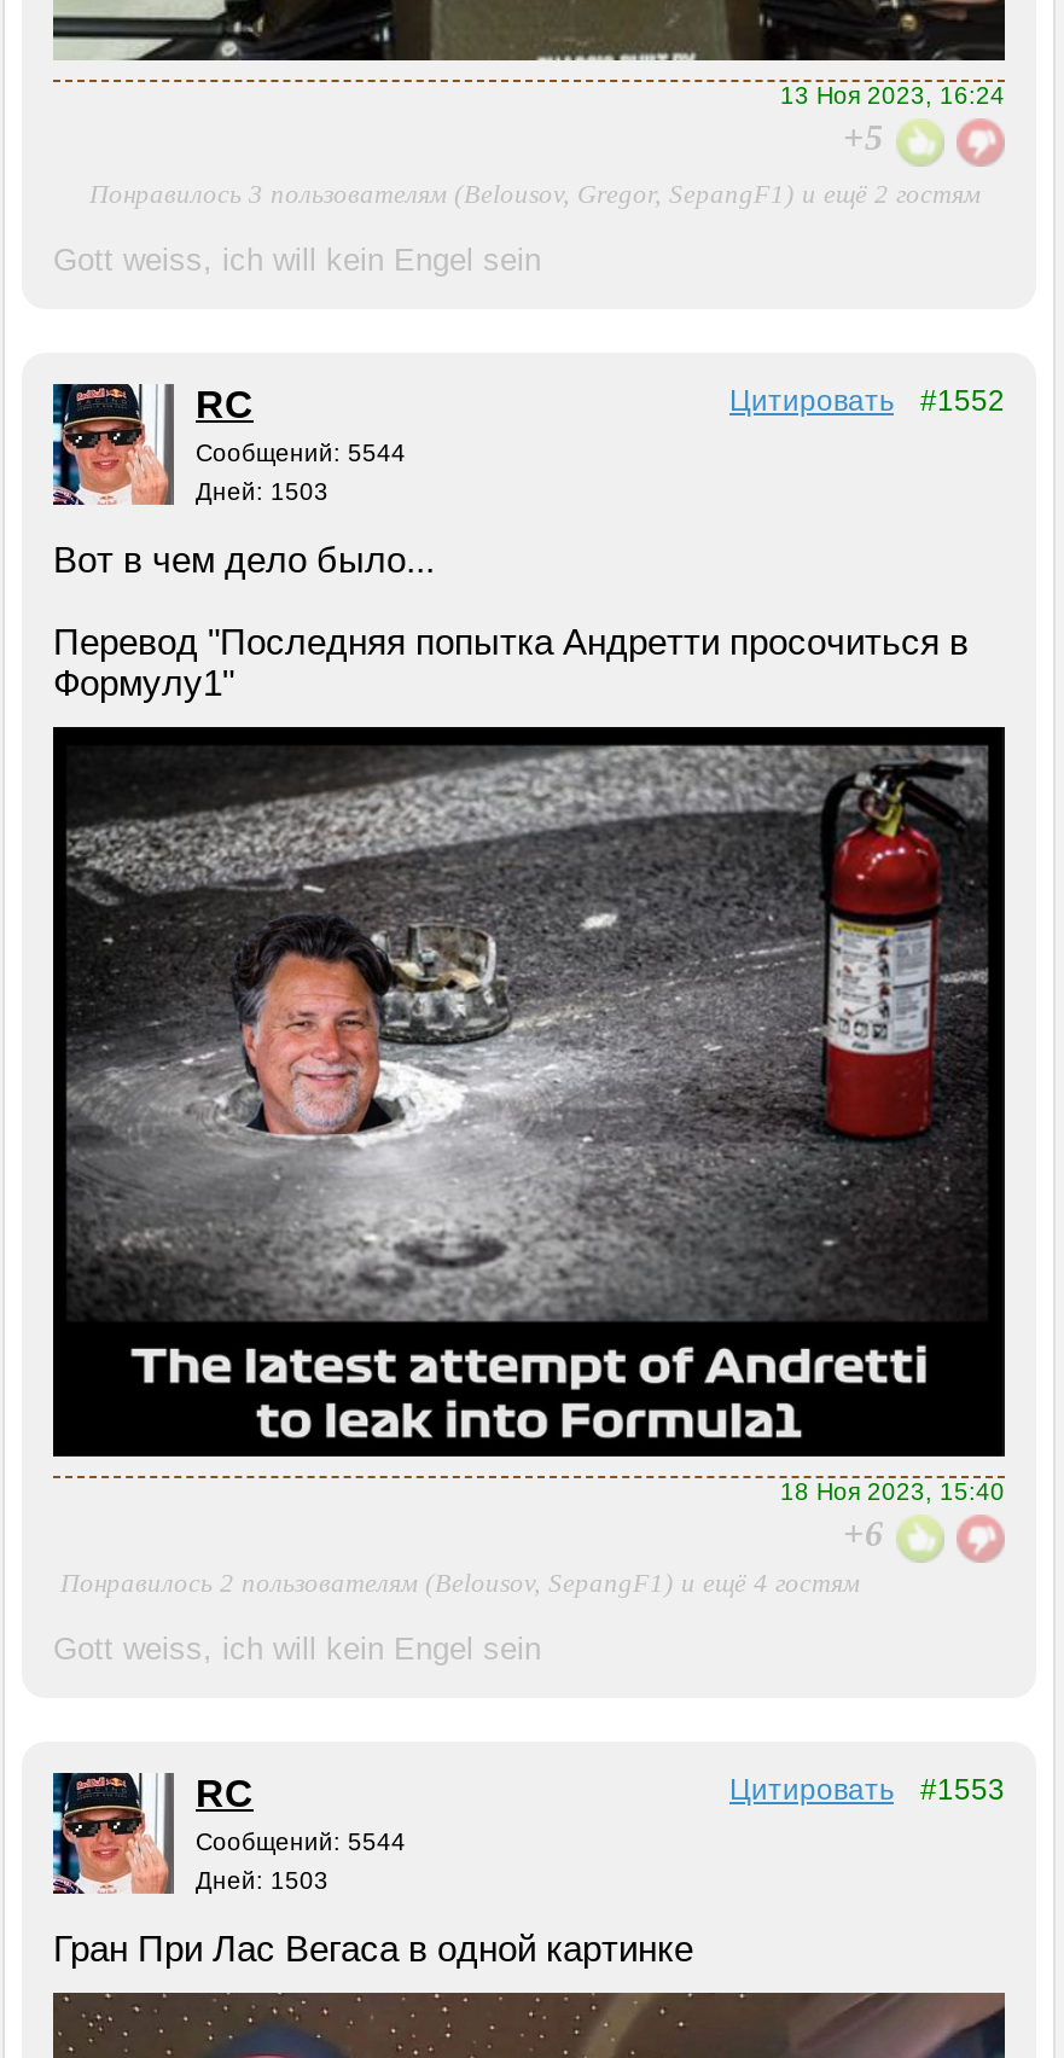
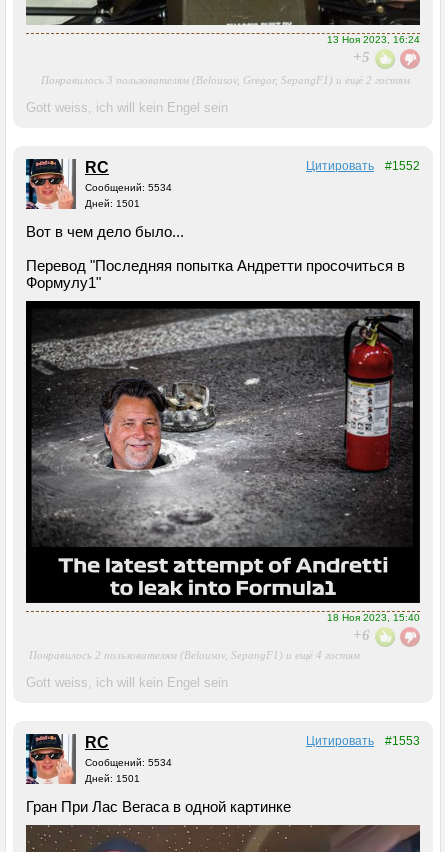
- Сообщений: 5544
+ Сообщений: 5534

- Дней: 1503
+ Дней: 1501

- Сообщений: 5544
+ Сообщений: 5534

- Дней: 1503
+ Дней: 1501
